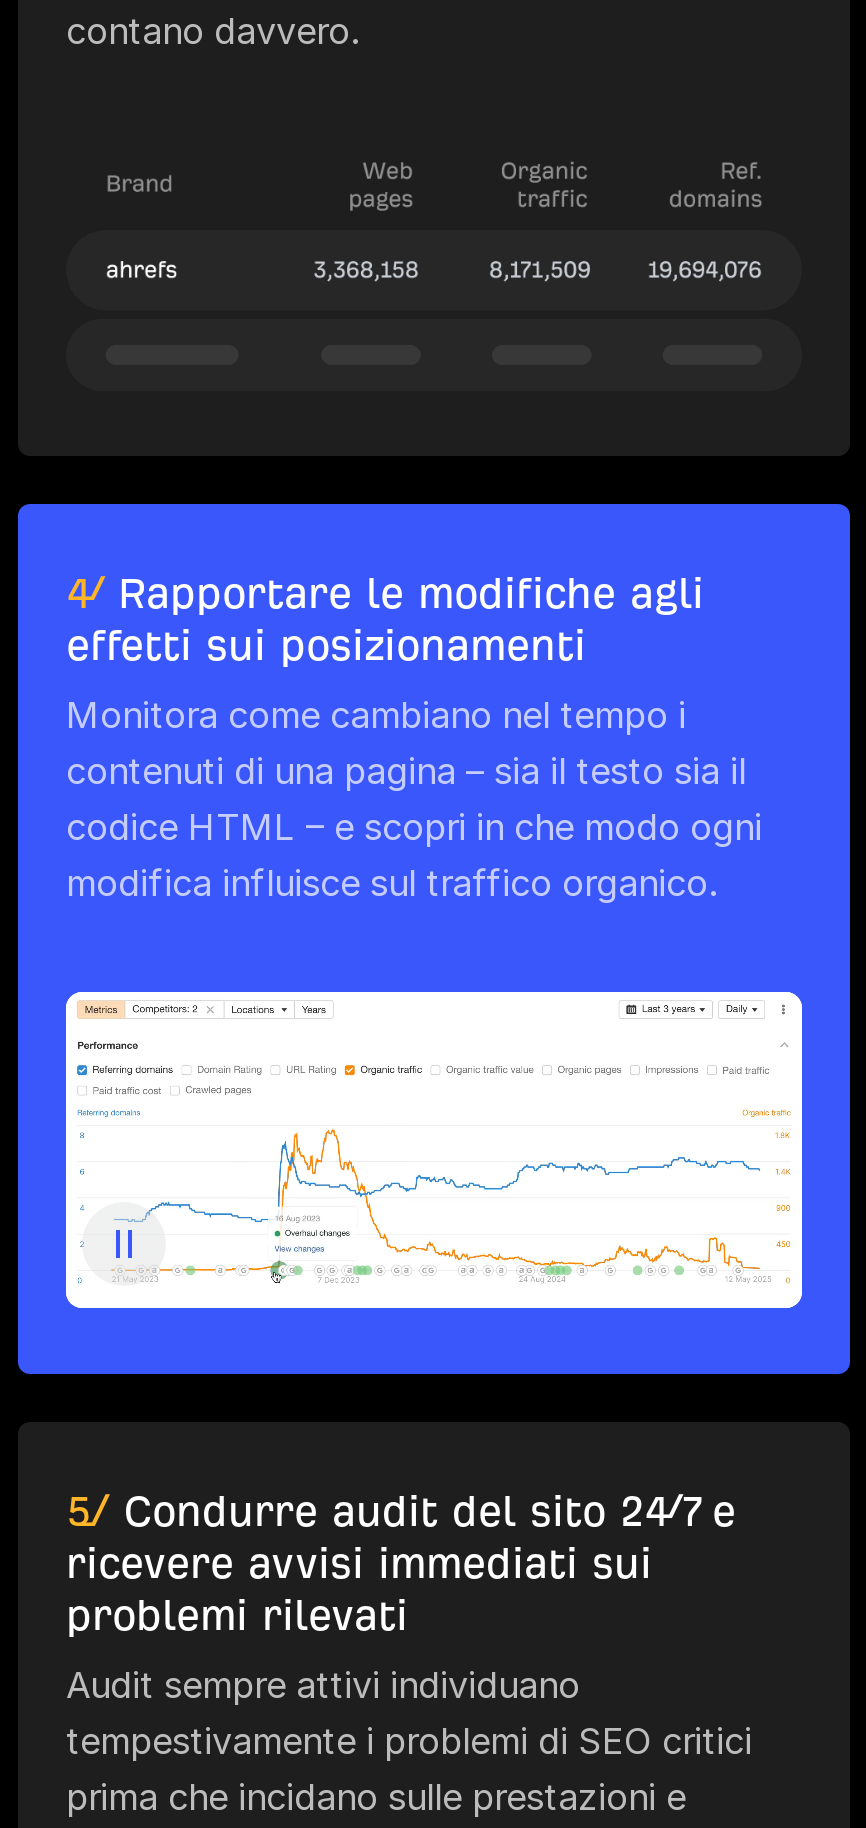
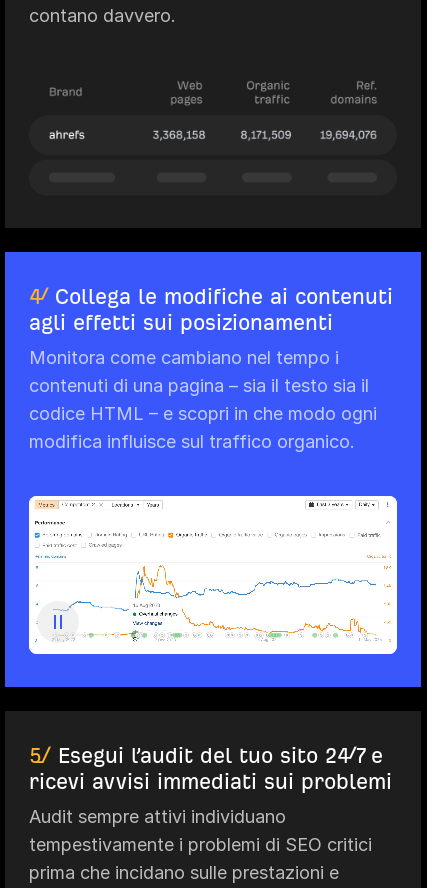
- 4/ Rapportare le modifiche agli
- effetti sui posizionamenti
+ 4/ Collega le modifiche ai contenuti
+ agli effetti sui posizionamenti

- 5/ Condurre audit del sito 24/7 e
- ricevere avvisi immediati sui
- problemi rilevati
+ 5/ Esegui l’audit del tuo sito 24/7 e
+ ricevi avvisi immediati sui problemi
